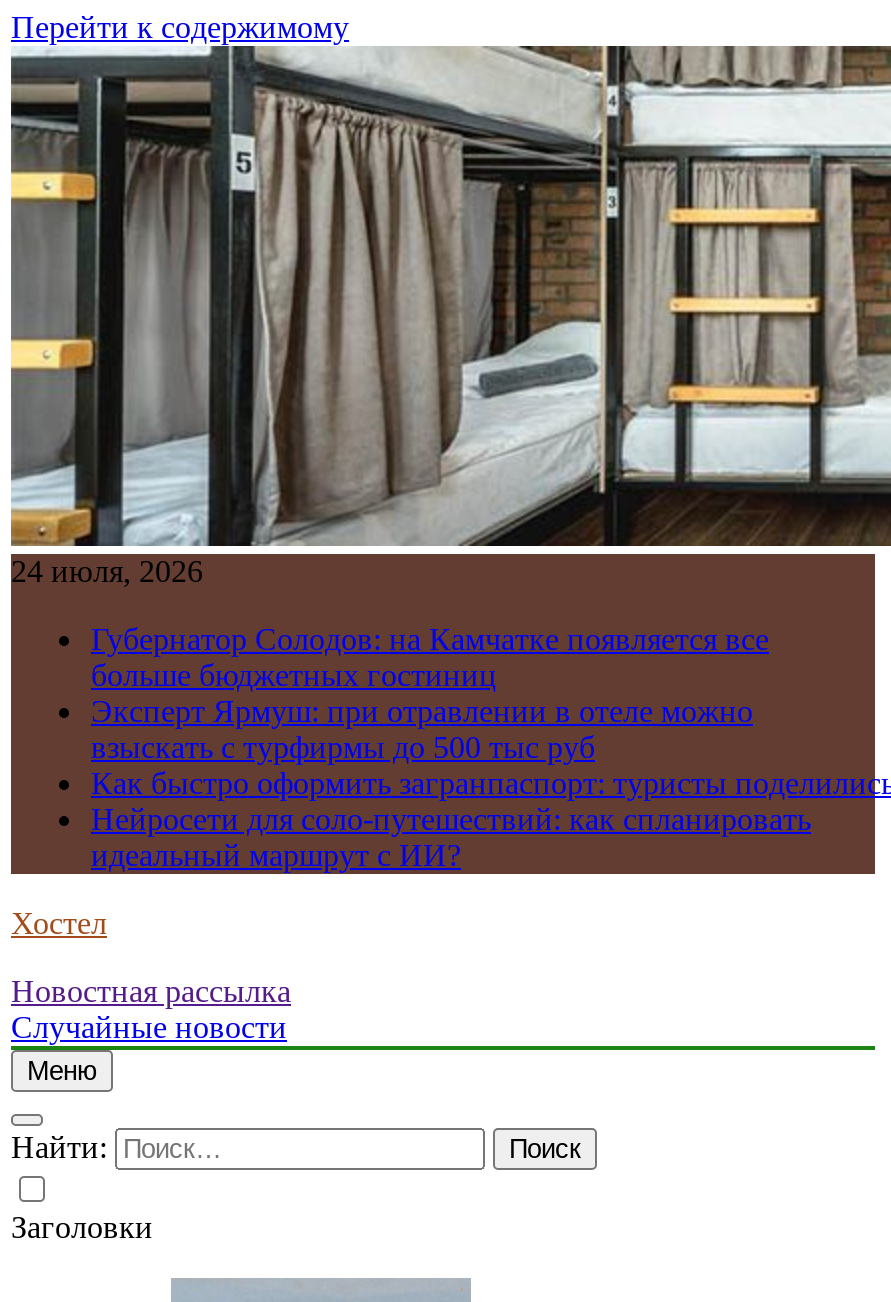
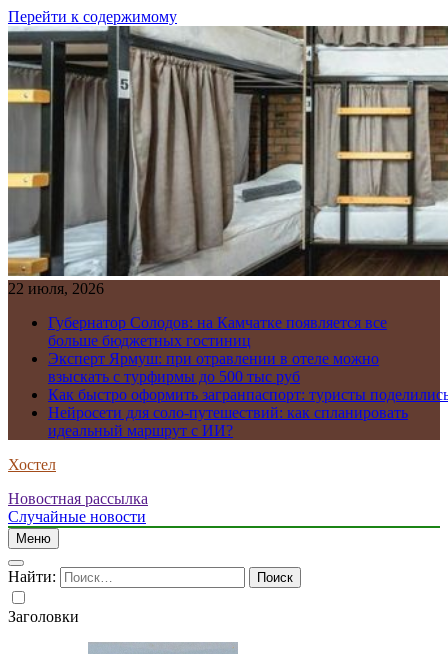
- 24 июля, 2026
+ 22 июля, 2026
